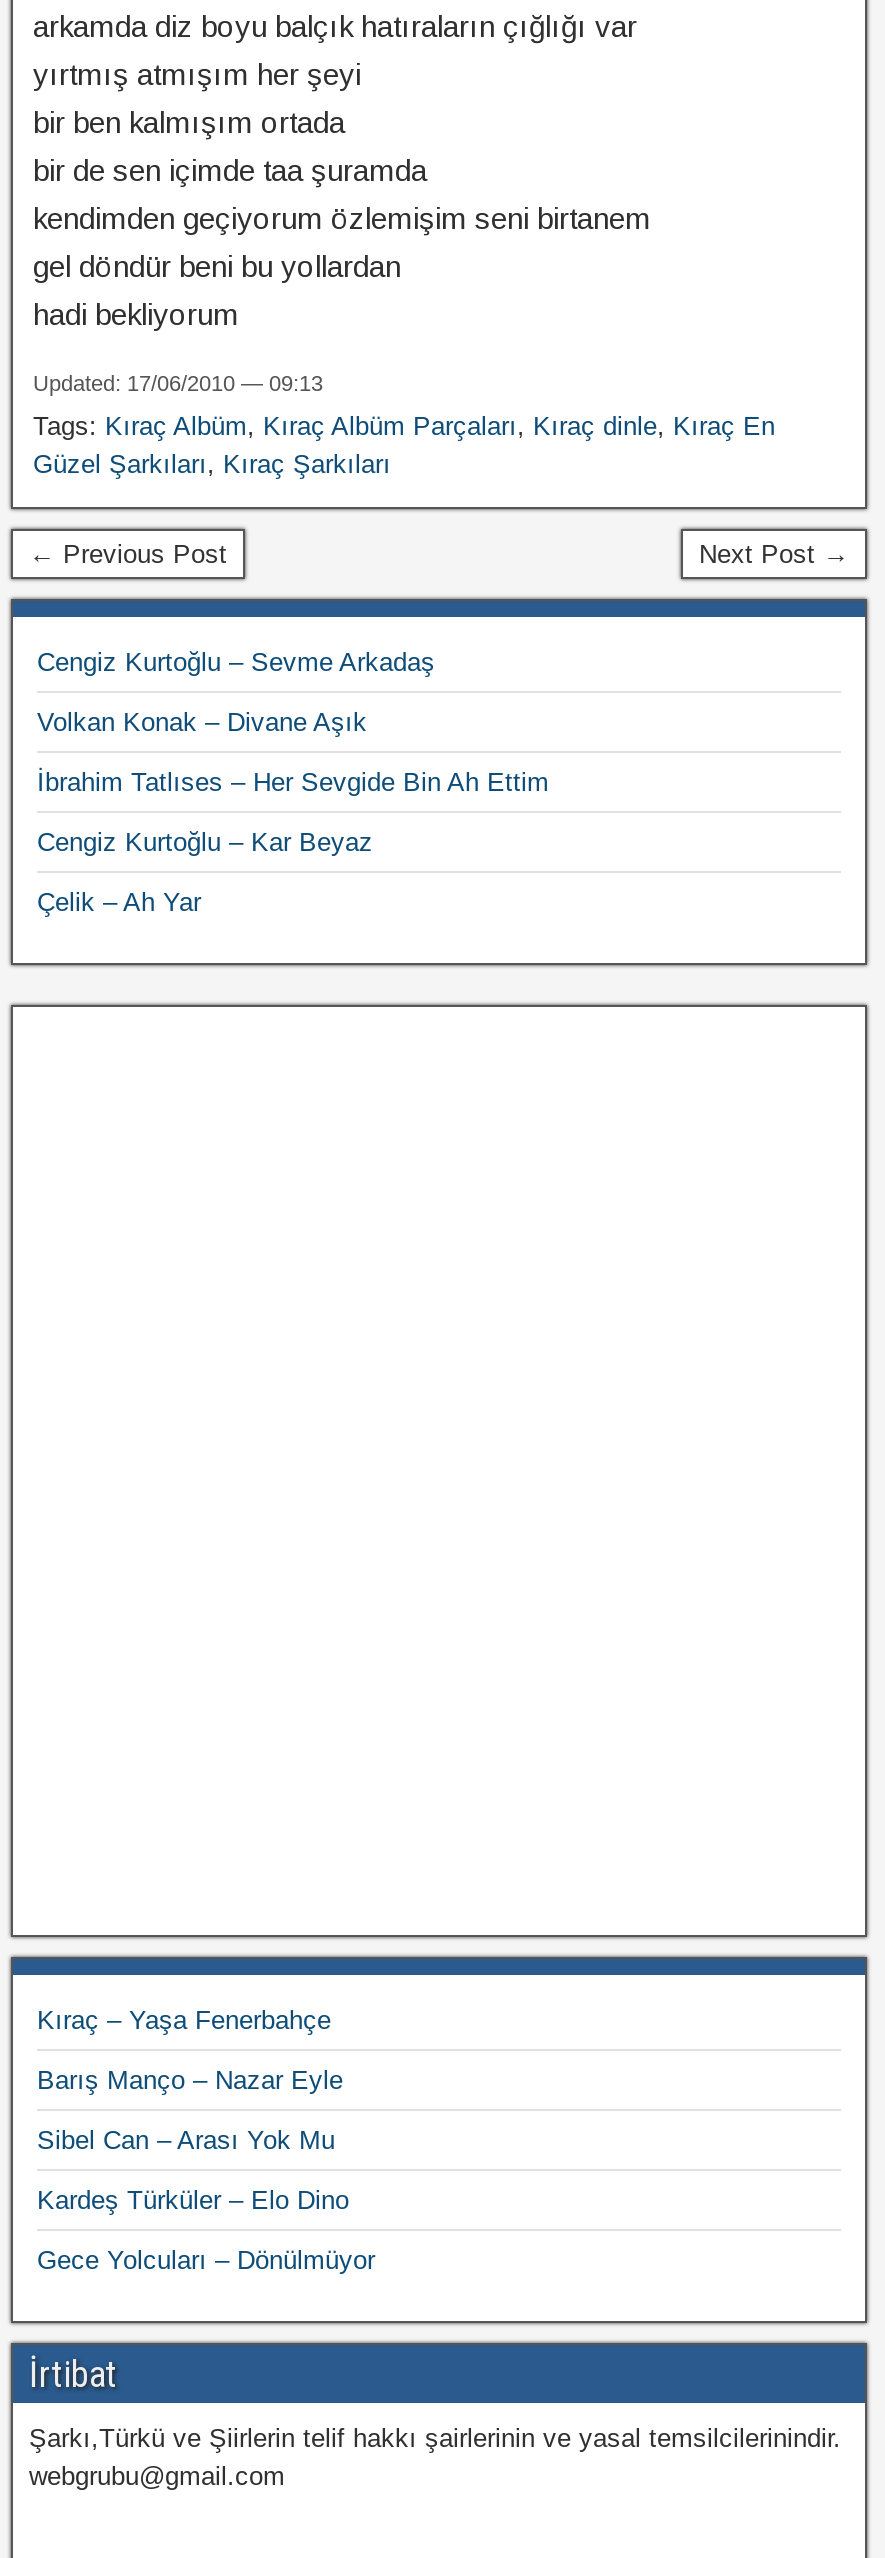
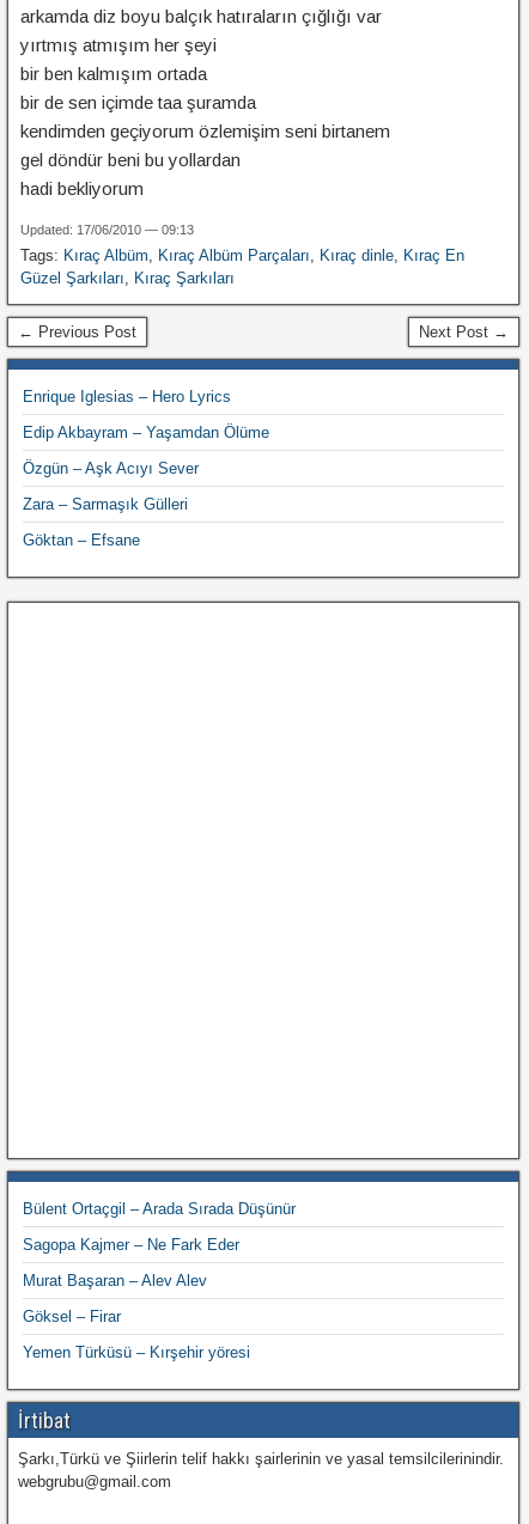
- Cengiz Kurtoğlu – Sevme Arkadaş
+ Enrique Iglesias – Hero Lyrics

- Volkan Konak – Divane Aşık
+ Edip Akbayram – Yaşamdan Ölüme

- İbrahim Tatlıses – Her Sevgide Bin Ah Ettim
+ Özgün – Aşk Acıyı Sever

- Cengiz Kurtoğlu – Kar Beyaz
+ Zara – Sarmaşık Gülleri

- Çelik – Ah Yar
+ Göktan – Efsane

- Kıraç – Yaşa Fenerbahçe
+ Bülent Ortaçgil – Arada Sırada Düşünür

- Barış Manço – Nazar Eyle
+ Sagopa Kajmer – Ne Fark Eder

- Sibel Can – Arası Yok Mu
+ Murat Başaran – Alev Alev

- Kardeş Türküler – Elo Dino
+ Göksel – Firar

- Gece Yolcuları – Dönülmüyor
+ Yemen Türküsü – Kırşehir yöresi
